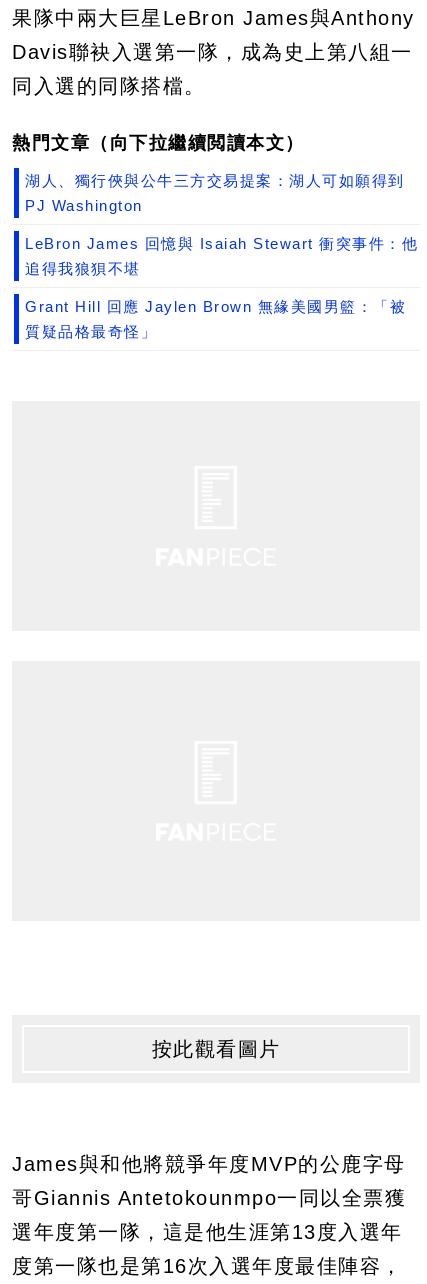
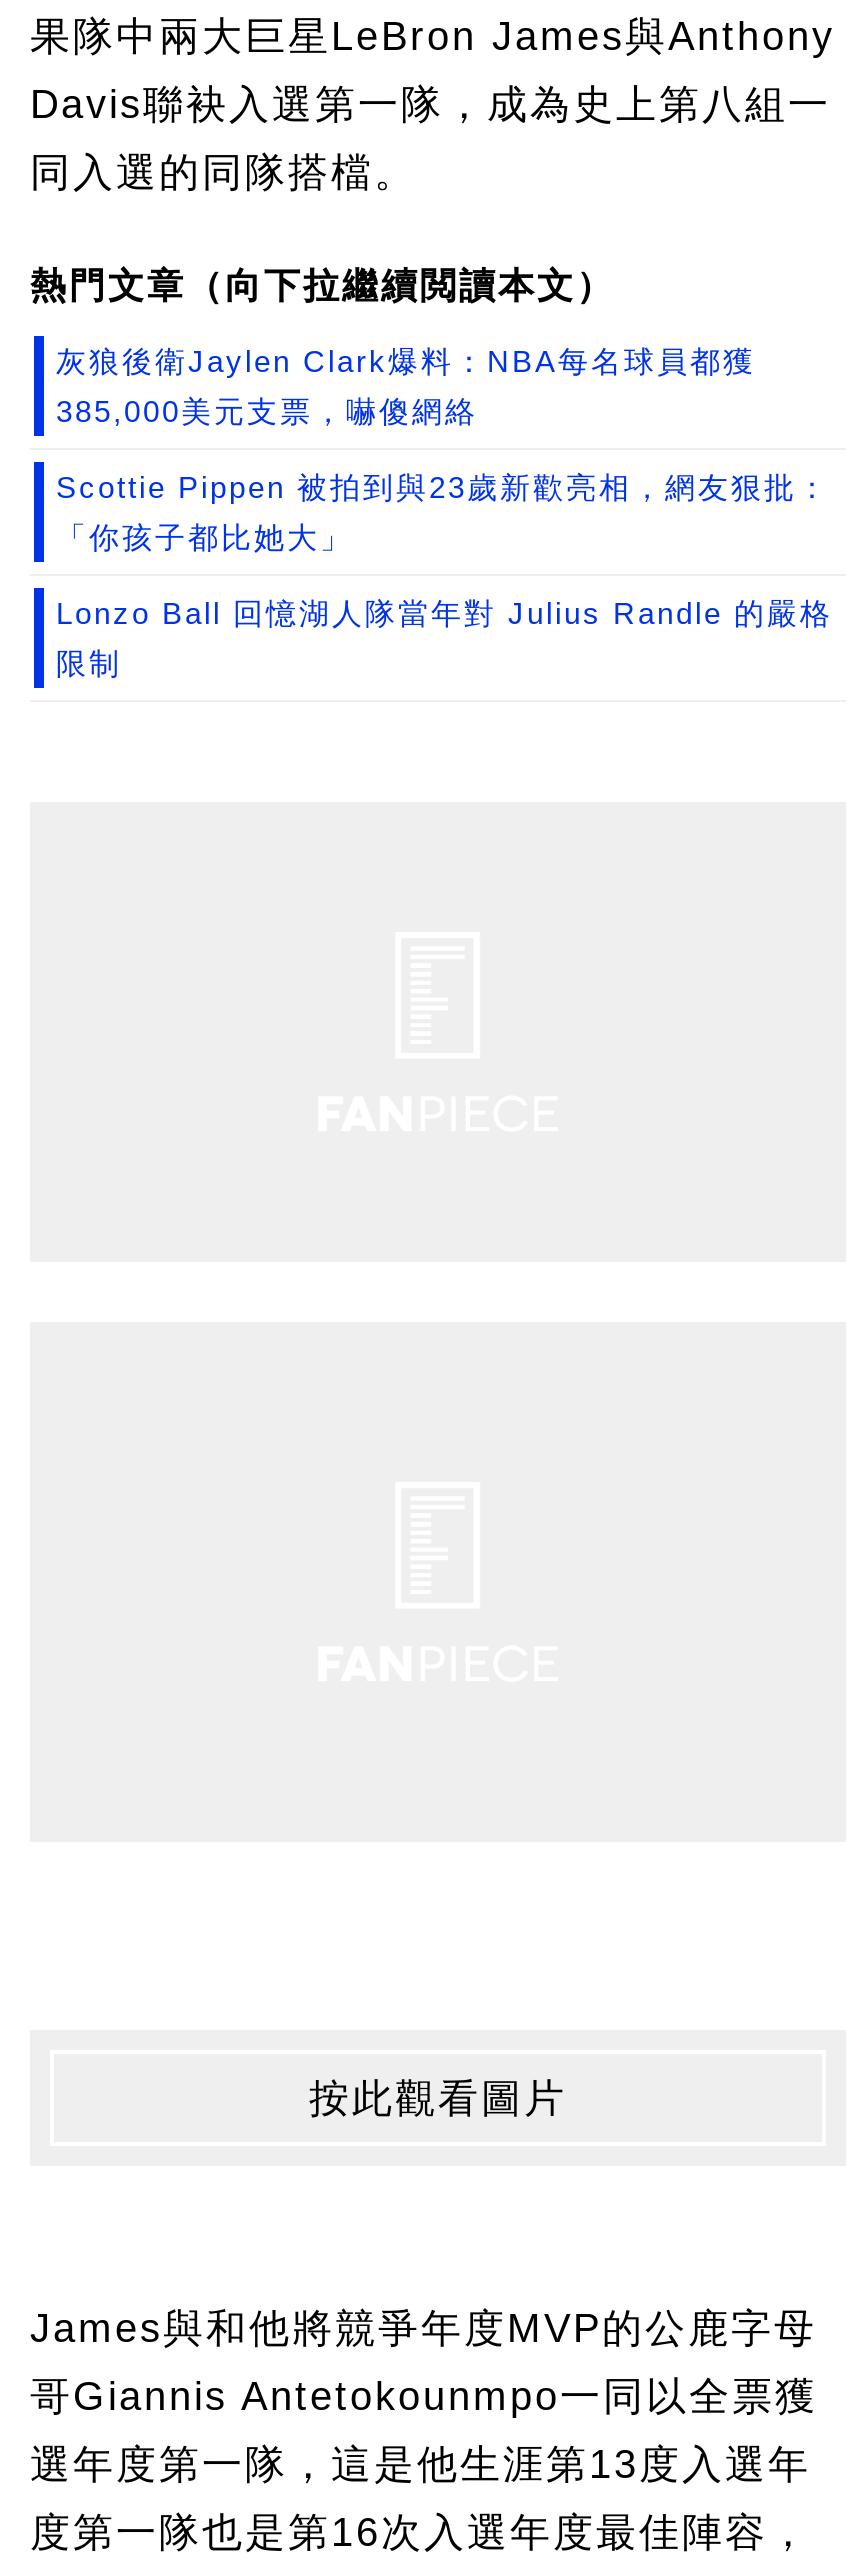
- 湖人、獨行俠與公牛三方交易提案：湖人可如願得到
+ 灰狼後衛Jaylen Clark爆料：NBA每名球員都獲

- PJ Washington
+ 385,000美元支票，嚇傻網絡

- LeBron James 回憶與 Isaiah Stewart 衝突事件：他
+ Scottie Pippen 被拍到與23歲新歡亮相，網友狠批：

- 追得我狼狽不堪
+ 「你孩子都比她大」

- Grant Hill 回應 Jaylen Brown 無緣美國男籃：「被
+ Lonzo Ball 回憶湖人隊當年對 Julius Randle 的嚴格

- 質疑品格最奇怪」
+ 限制
